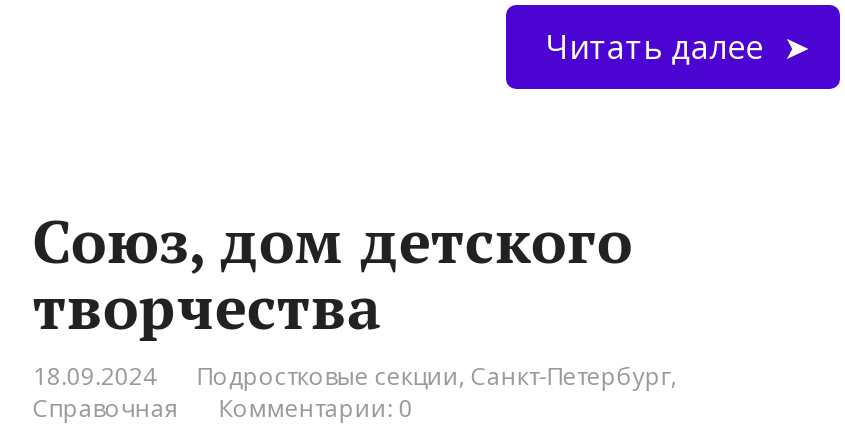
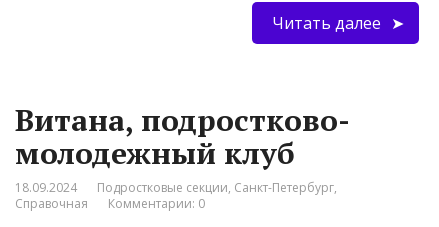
- Союз, дом детского
- творчества
+ Витана, подростково-
+ молодежный клуб
